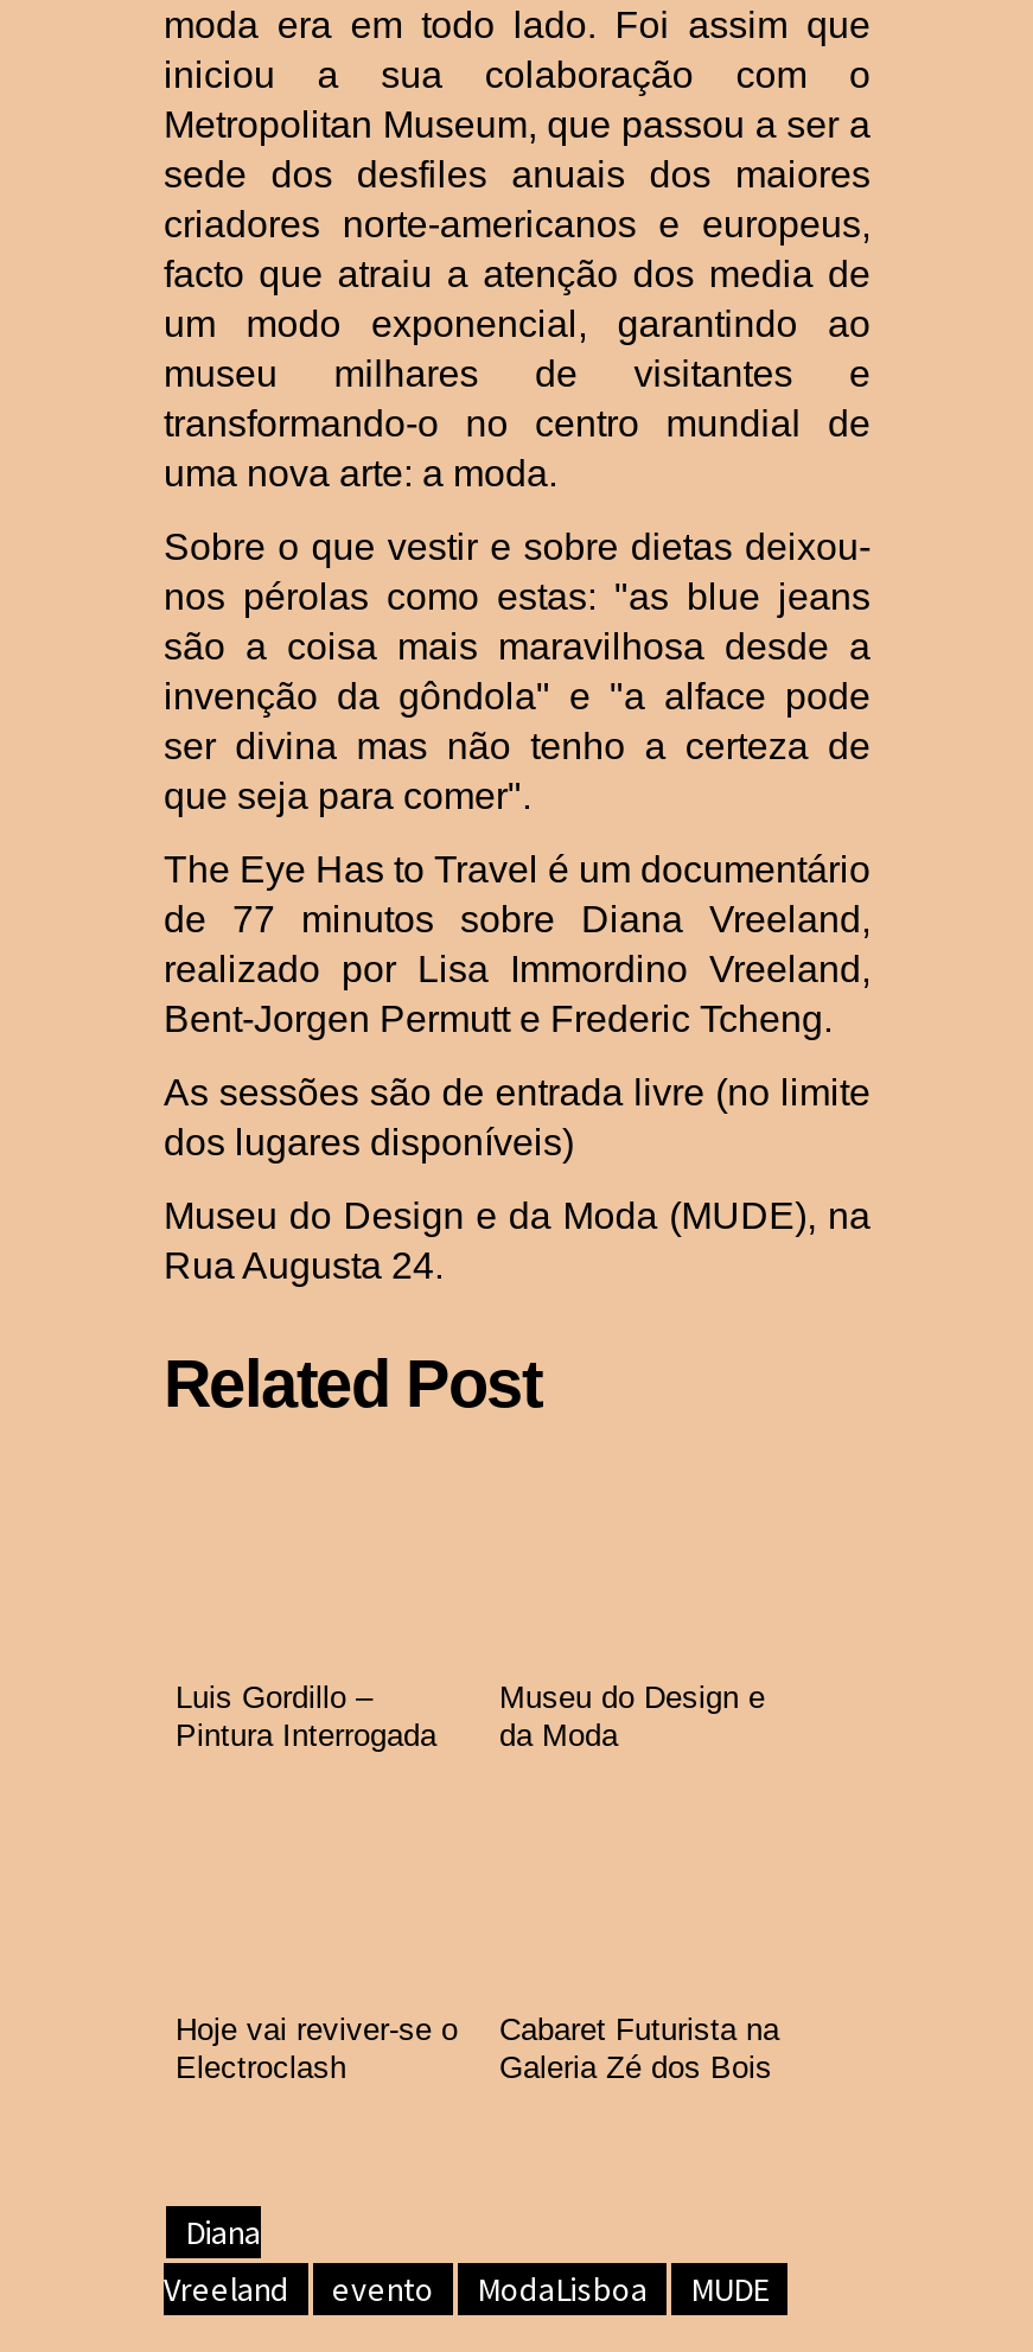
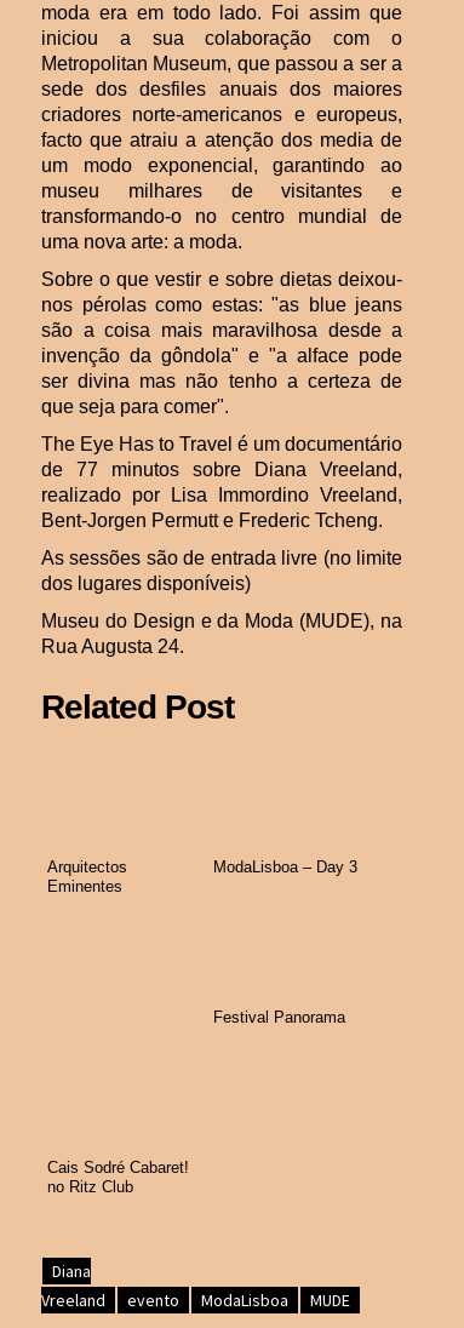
- Luis Gordillo –
- Pintura Interrogada
+ Arquitectos
+ Eminentes

- Museu do Design e
- da Moda
+ ModaLisboa – Day 3

- Hoje vai reviver-se o
- Electroclash
+ Festival Panorama

- Cabaret Futurista na
- Galeria Zé dos Bois
+ Cais Sodré Cabaret!
+ no Ritz Club
